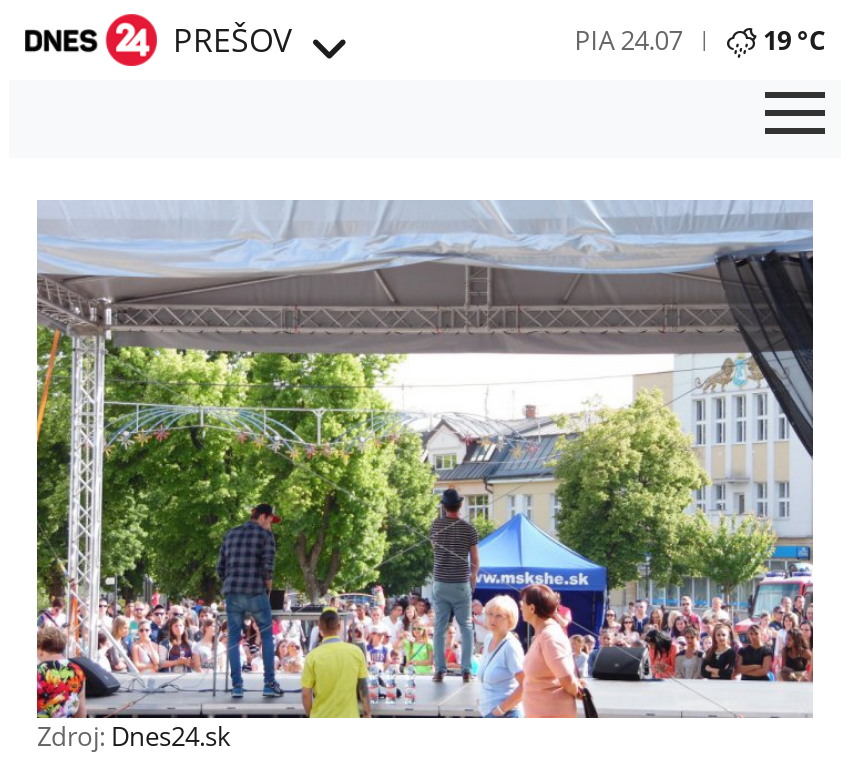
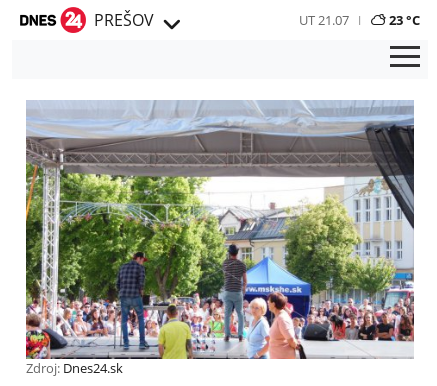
- PIA 24.07
- 19 °C
+ UT 21.07
+ 23 °C
